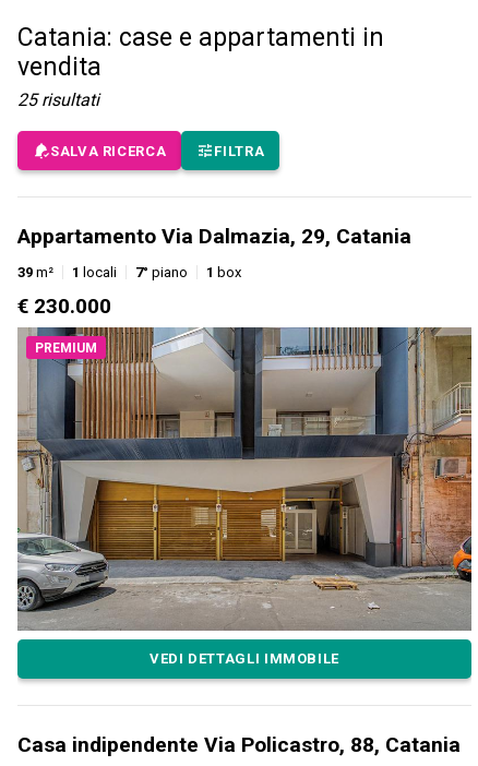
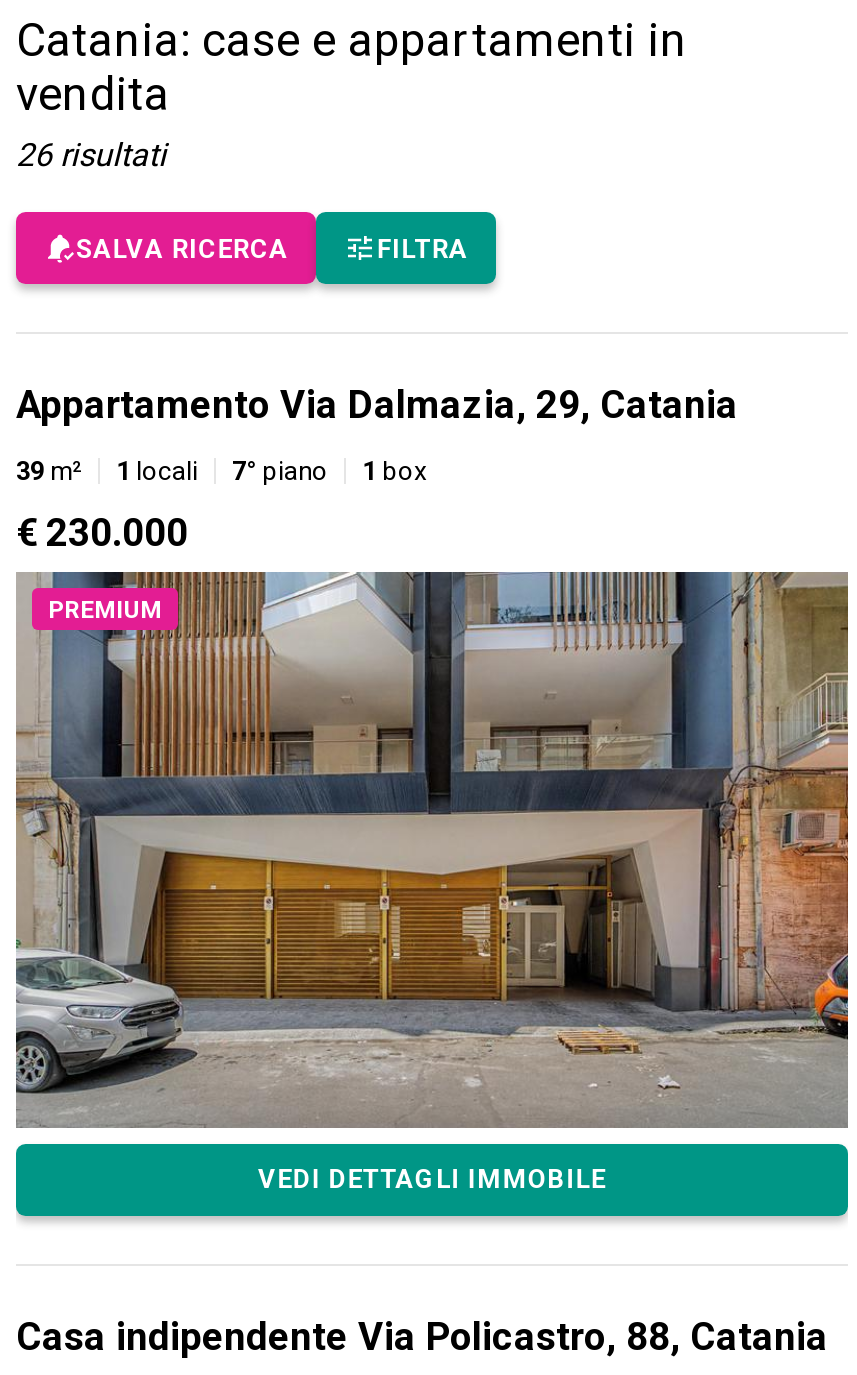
- 25 risultati
+ 26 risultati
